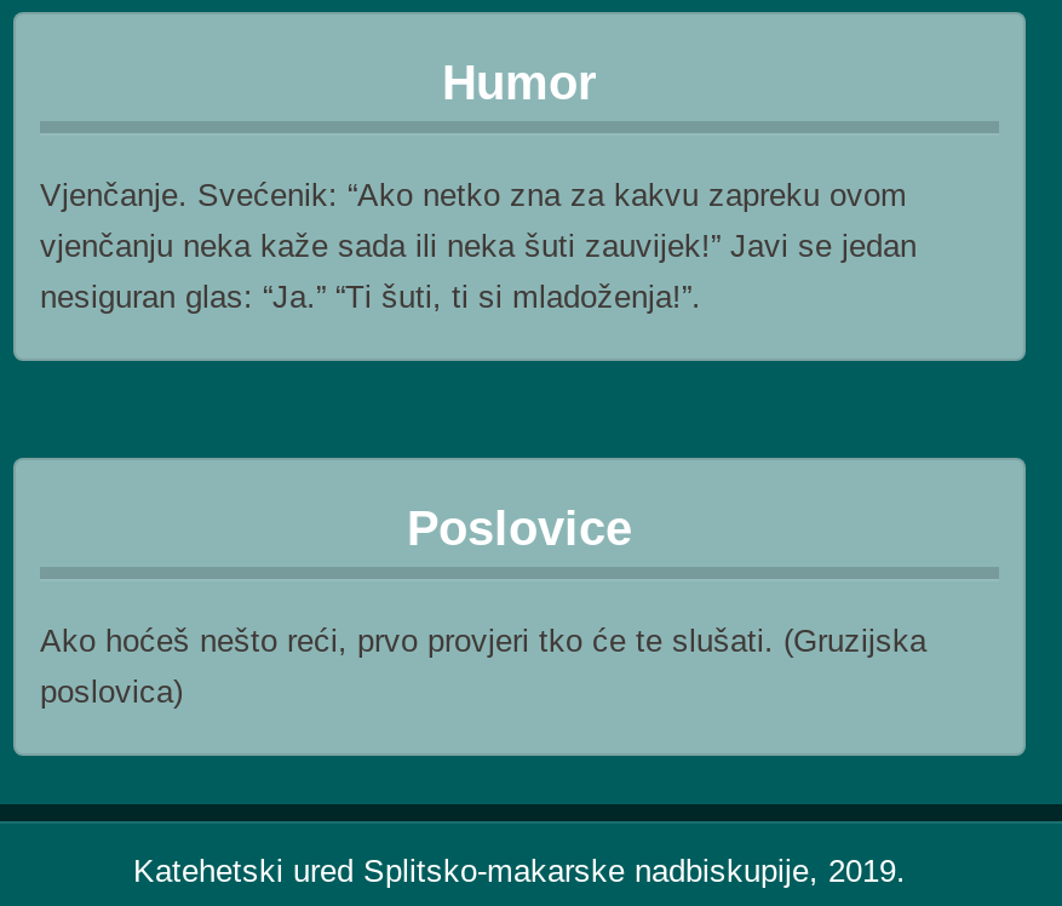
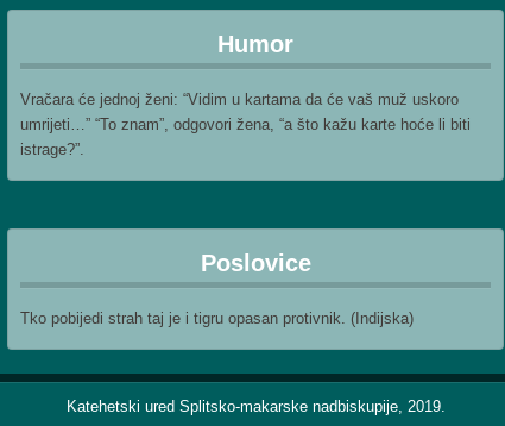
- Vjenčanje. Svećenik: “Ako netko zna za kakvu zapreku ovom
- vjenčanju neka kaže sada ili neka šuti zauvijek!” Javi se jedan
- nesiguran glas: “Ja.” “Ti šuti, ti si mladoženja!”.
+ Vračara će jednoj ženi: “Vidim u kartama da će vaš muž uskoro
+ umrijeti…” “To znam”, odgovori žena, “a što kažu karte hoće li biti
+ istrage?”.

- Ako hoćeš nešto reći, prvo provjeri tko će te slušati. (Gruzijska
- poslovica)
+ Tko pobijedi strah taj je i tigru opasan protivnik. (Indijska)
